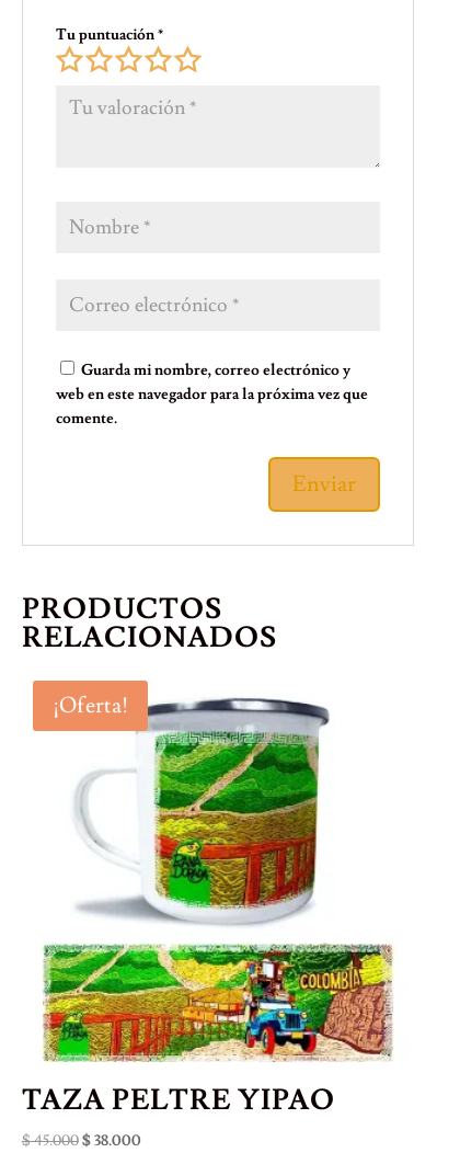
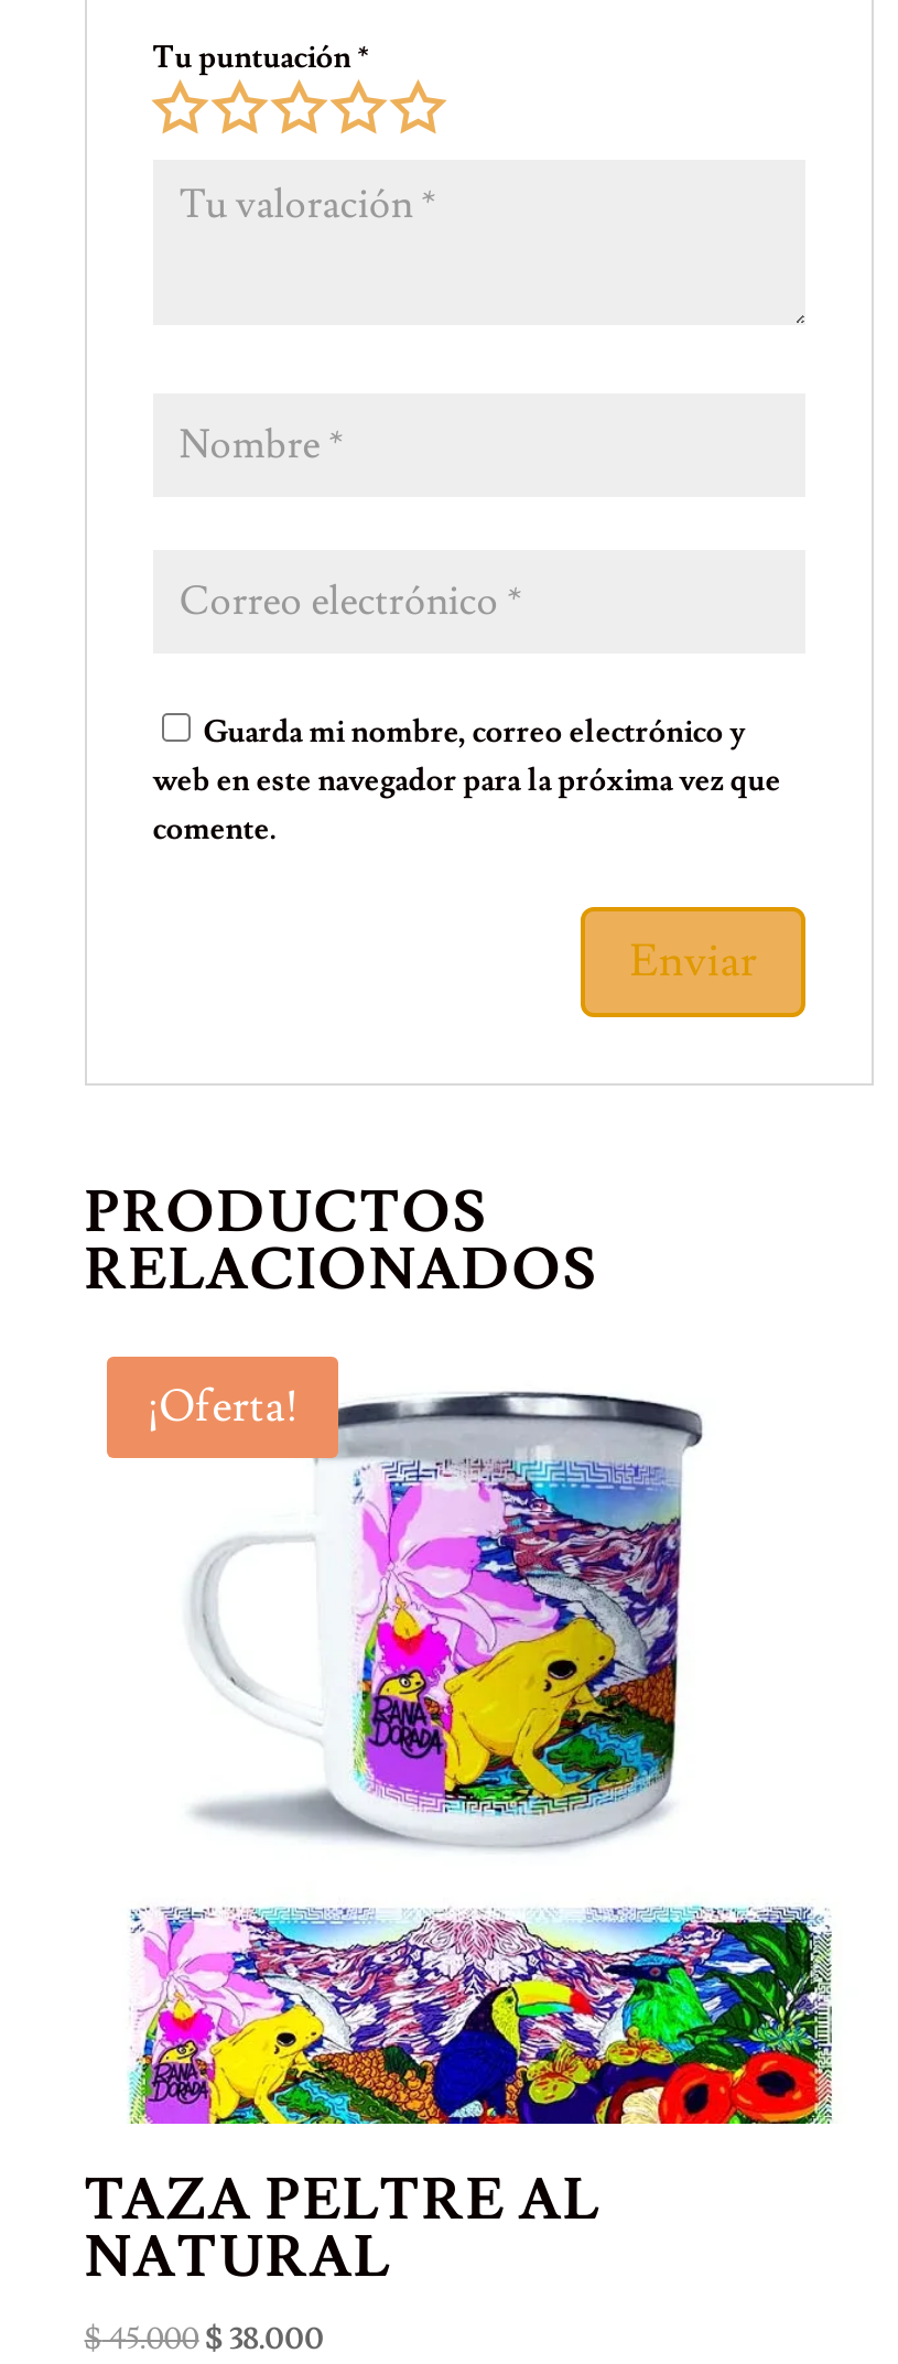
- [image]
+ [image]

- [image]
- TAZA PELTRE YIPAO
+ [image]
+ TAZA PELTRE AL
+ NATURAL
